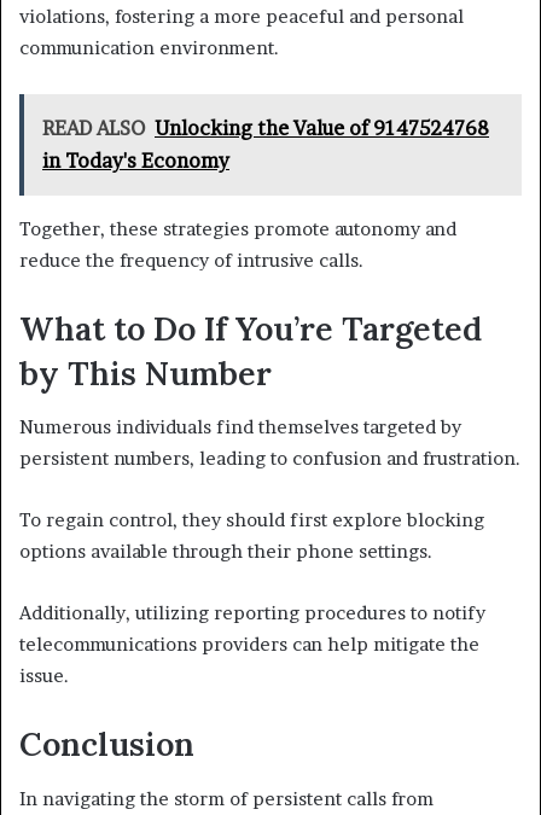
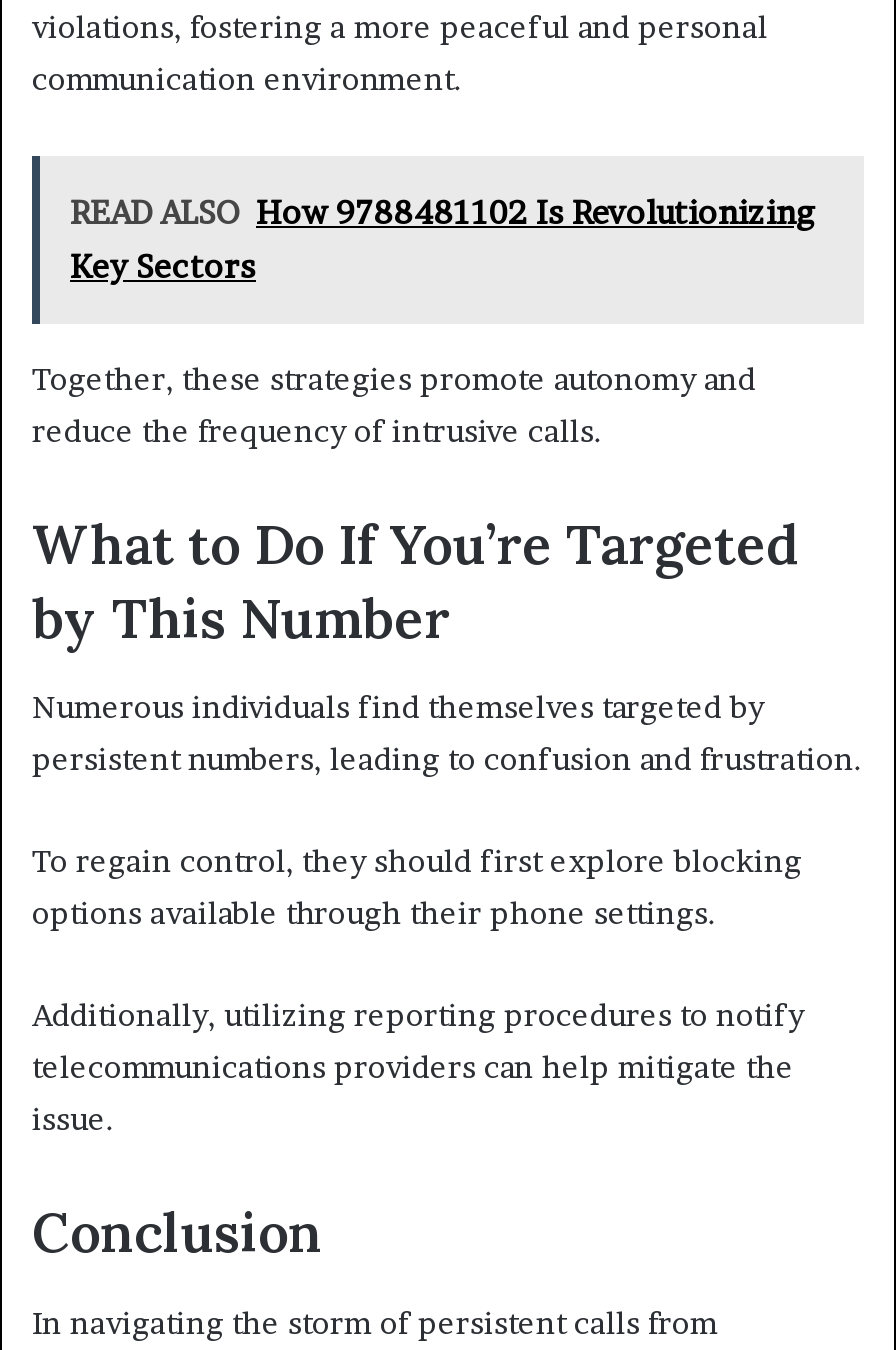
- READ ALSO Unlocking the Value of 9147524768
- in Today's Economy
+ READ ALSO How 9788481102 Is Revolutionizing
+ Key Sectors
